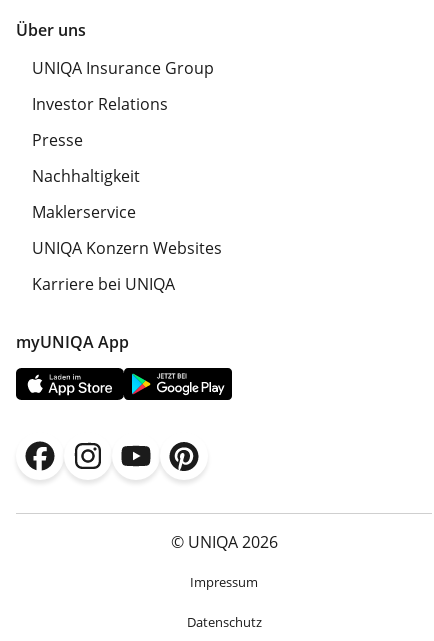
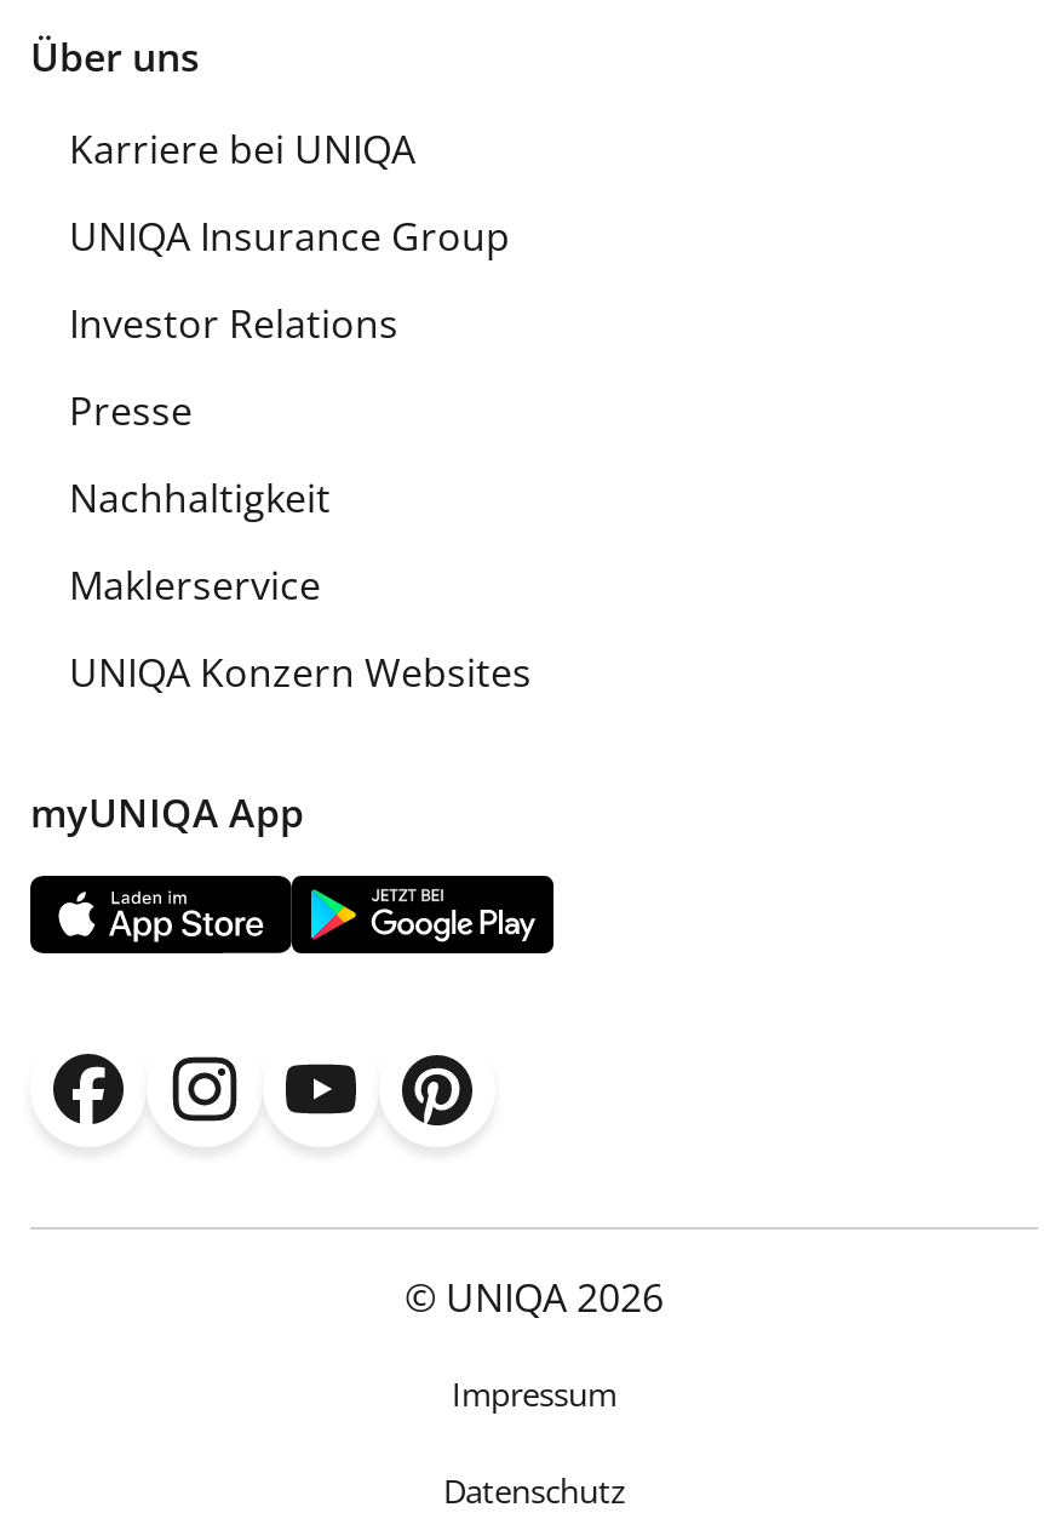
moved down: UNIQA Insurance Group | Investor Relations | Presse | Nachhaltigkeit | Maklerservice | UNIQA Konzern Websites

moved up: Karriere bei UNIQA
